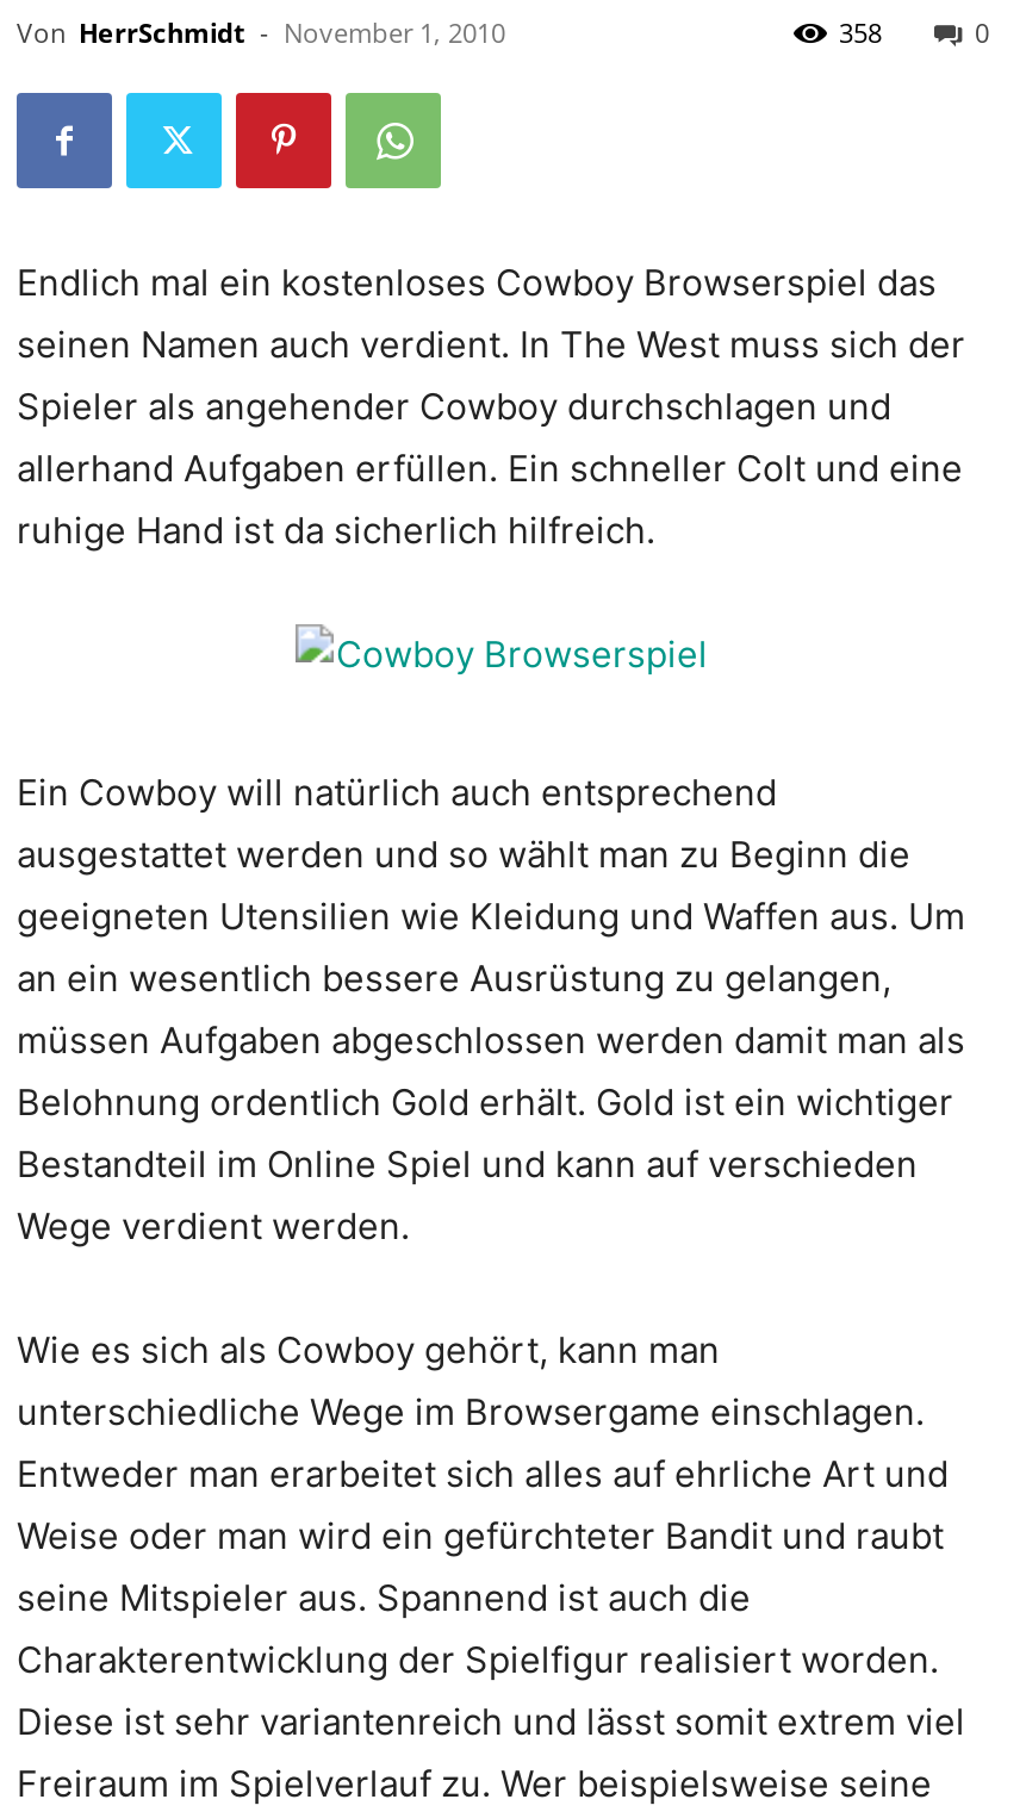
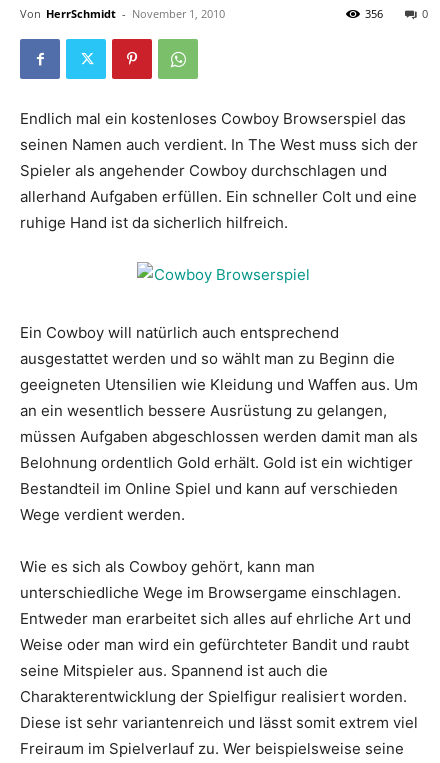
- 358
+ 356
